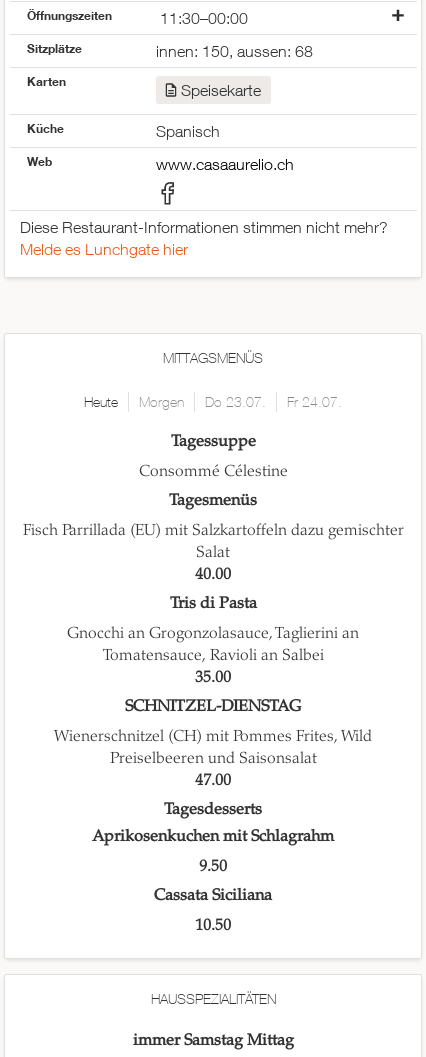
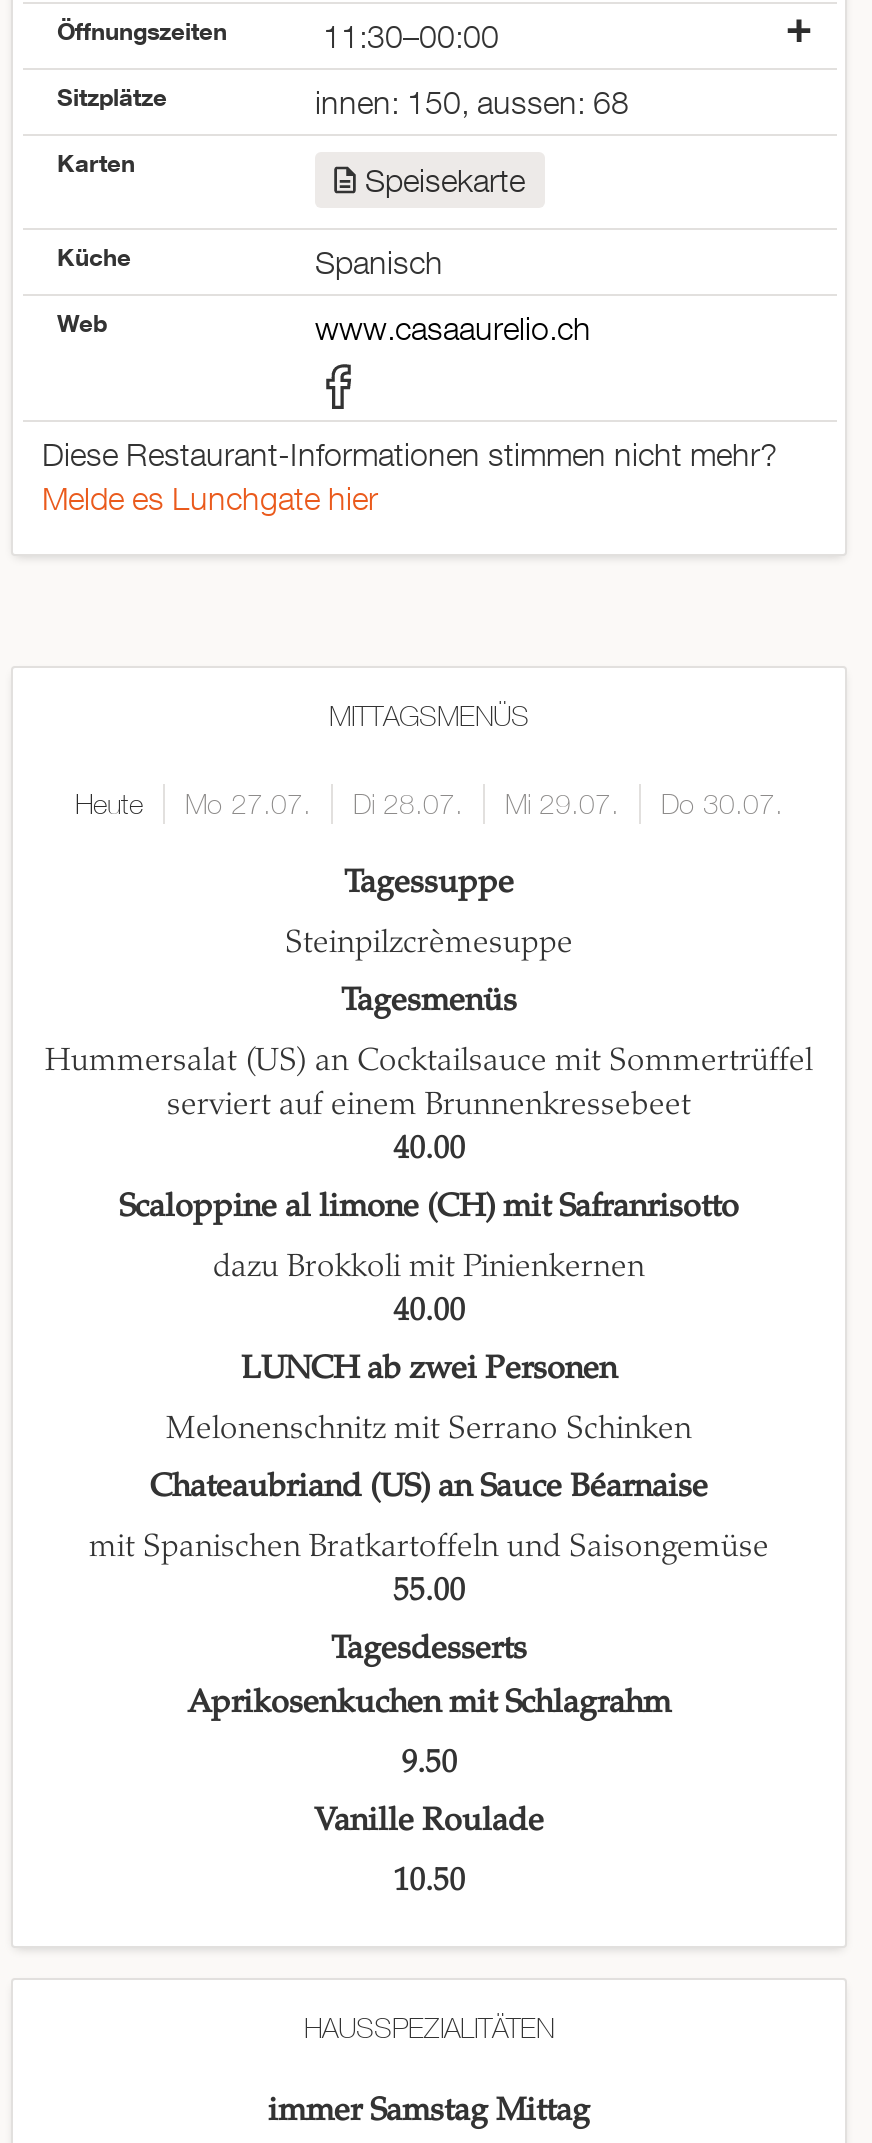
- Morgen
- Do 23.07.
- Fr 24.07.
+ Mo 27.07.
+ Di 28.07.
+ Mi 29.07.
+ Do 30.07.

- Consommé Célestine
+ Steinpilzcrèmesuppe

- Fisch Parrillada (EU) mit Salzkartoffeln dazu gemischter
- Salat
+ Hummersalat (US) an Cocktailsauce mit Sommertrüffel
+ serviert auf einem Brunnenkressebeet

- Tris di Pasta
- Gnocchi an Grogonzolasauce, Taglierini an
- Tomatensauce, Ravioli an Salbei
- 35.00
- SCHNITZEL-DIENSTAG
- Wienerschnitzel (CH) mit Pommes Frites, Wild
- Preiselbeeren und Saisonsalat
- 47.00
+ Scaloppine al limone (CH) mit Safranrisotto
+ dazu Brokkoli mit Pinienkernen
+ 40.00
+ LUNCH ab zwei Personen
+ Melonenschnitz mit Serrano Schinken
+ Chateaubriand (US) an Sauce Béarnaise
+ mit Spanischen Bratkartoffeln und Saisongemüse
+ 55.00

- Cassata Siciliana
+ Vanille Roulade
